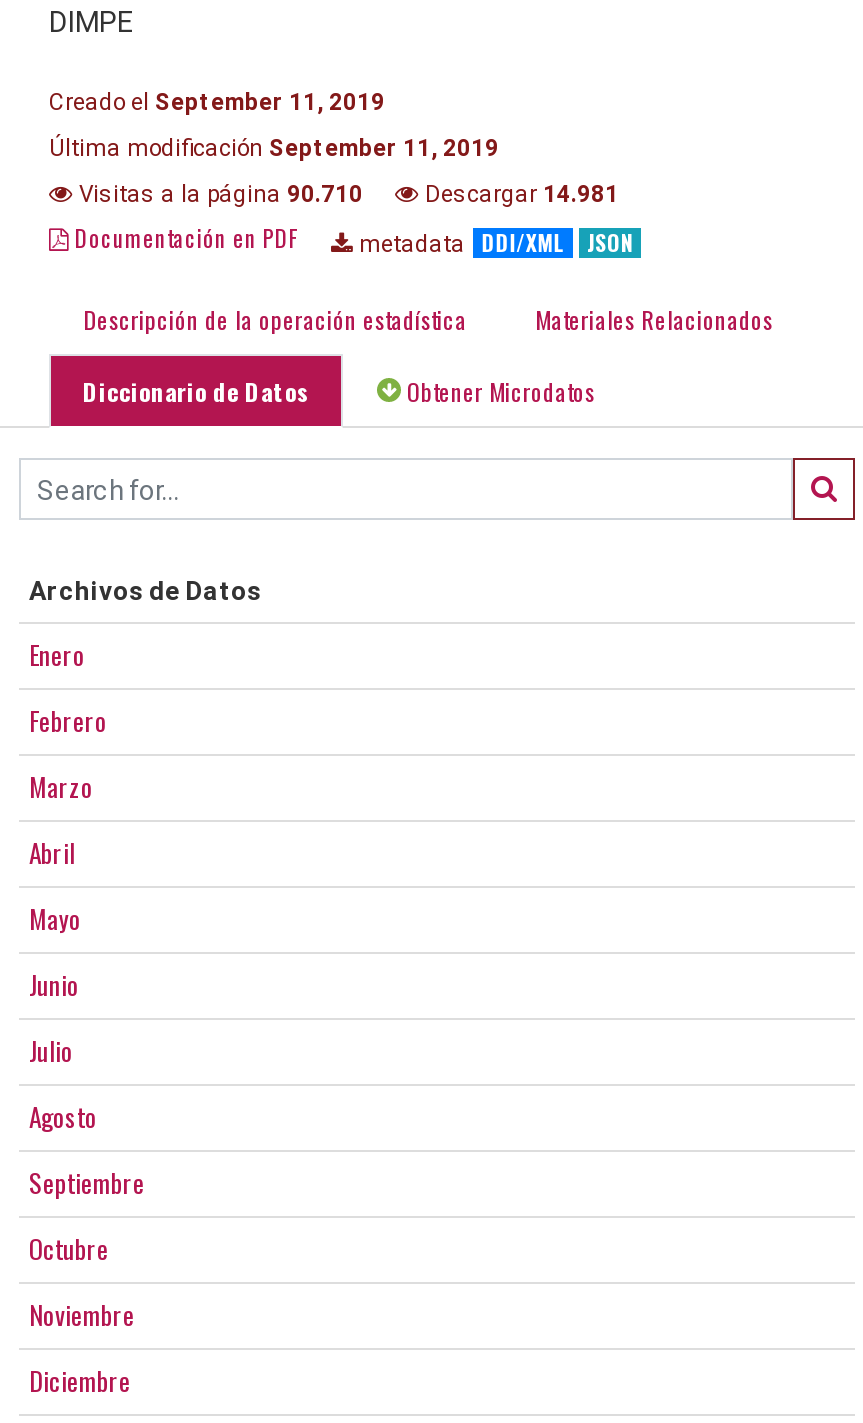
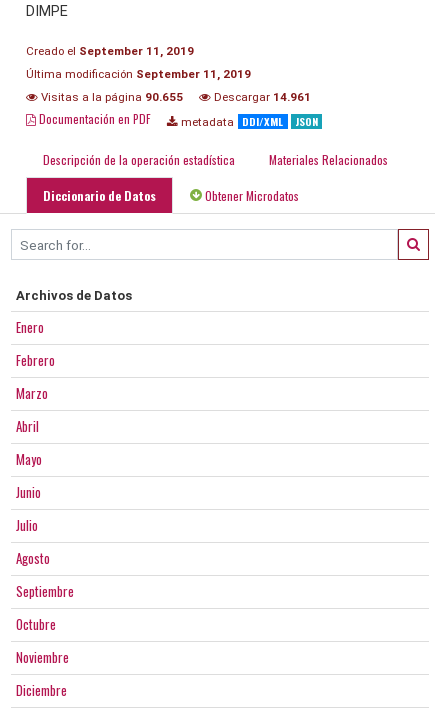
- Visitas a la página 90.710
+ Visitas a la página 90.655

- Descargar 14.981
+ Descargar 14.961
